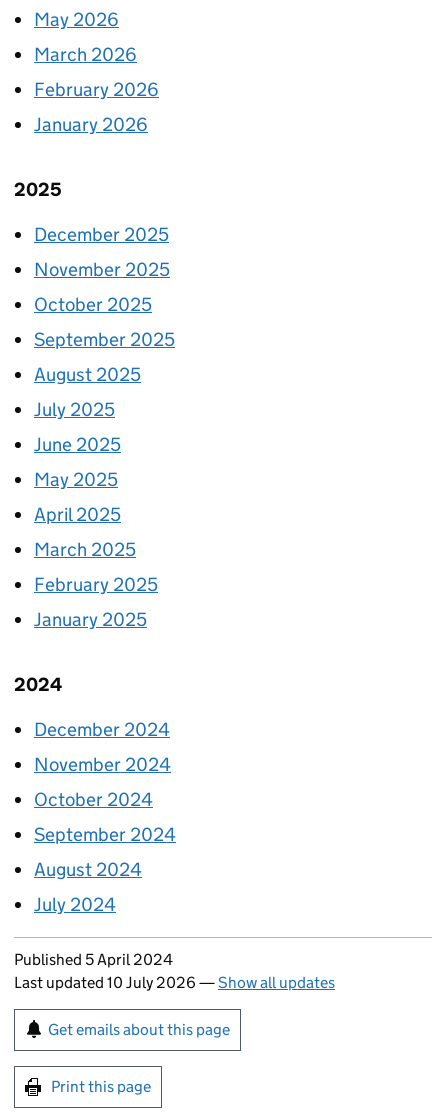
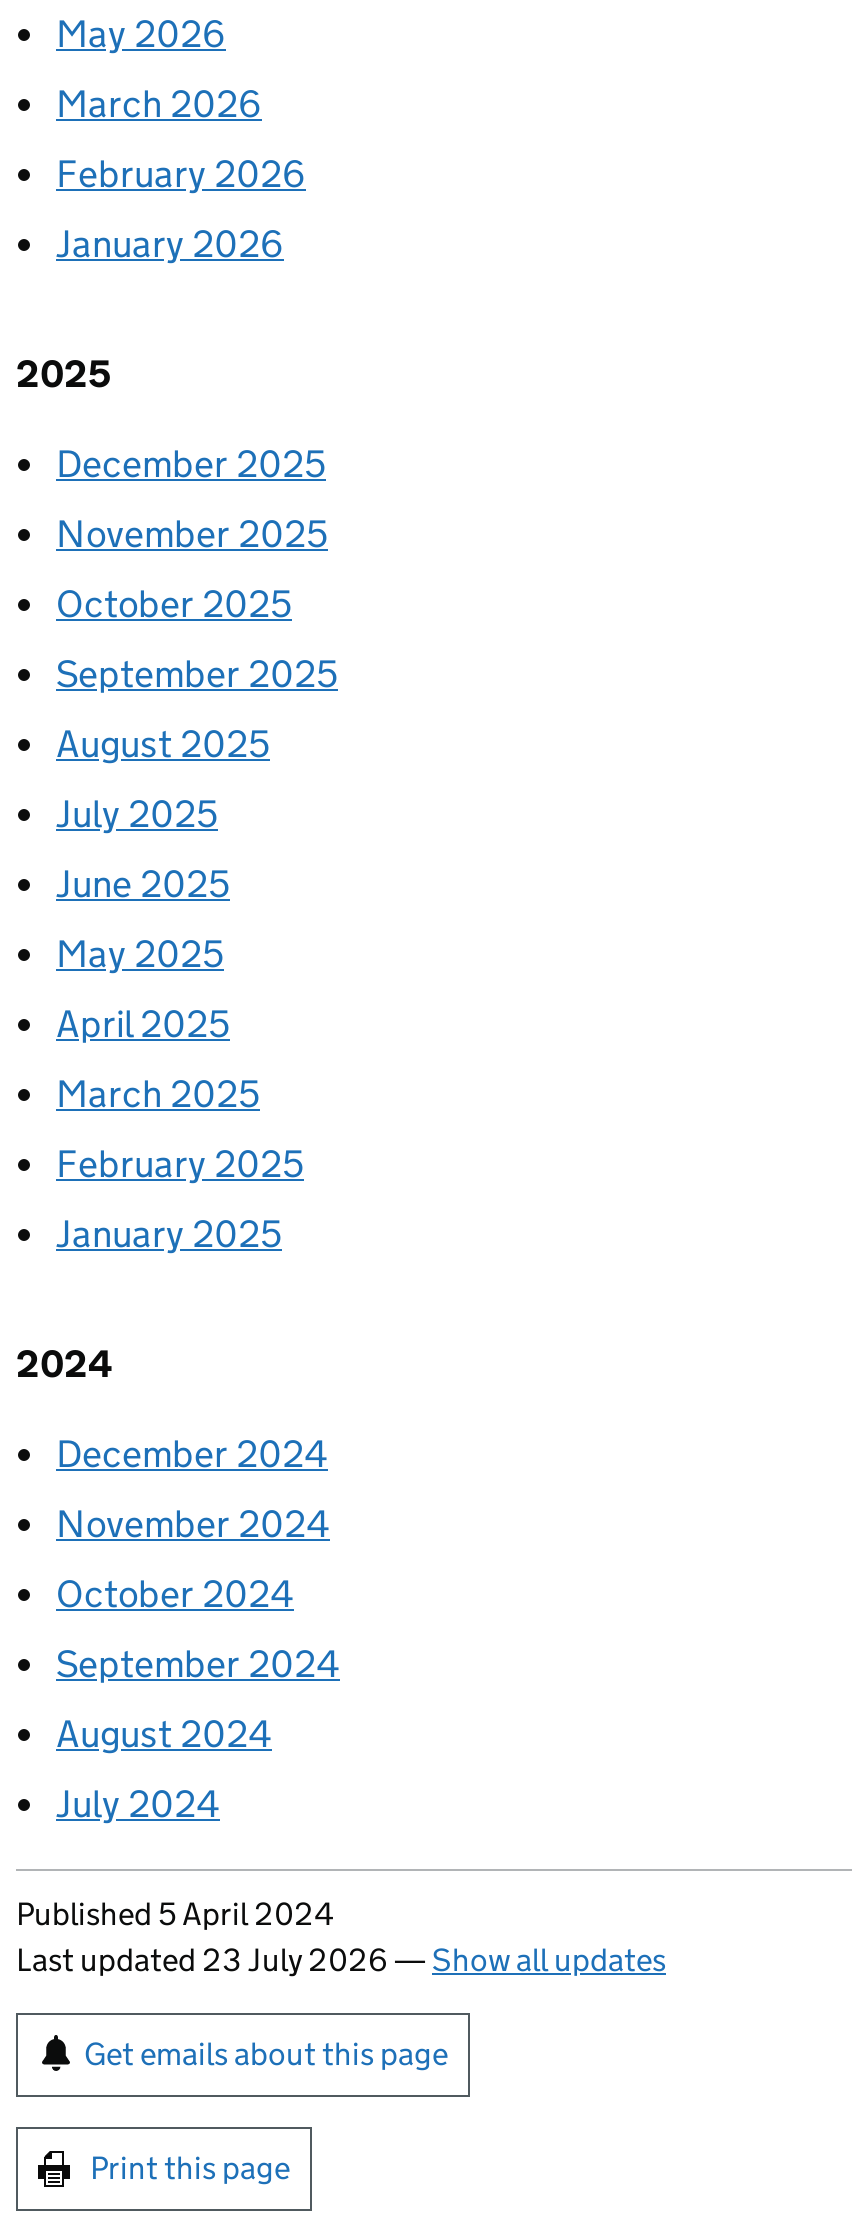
- Last updated 10 July 2026 — Show all updates
+ Last updated 23 July 2026 — Show all updates
